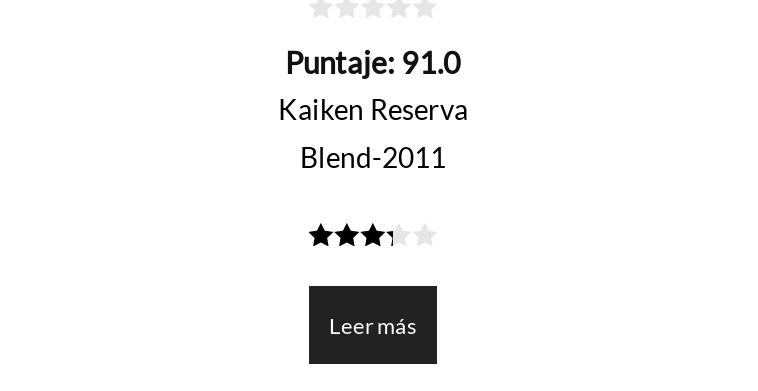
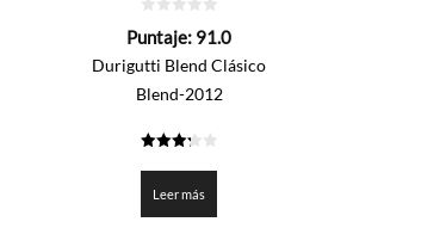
- Kaiken Reserva
- Blend-2011
+ Durigutti Blend Clásico
+ Blend-2012
